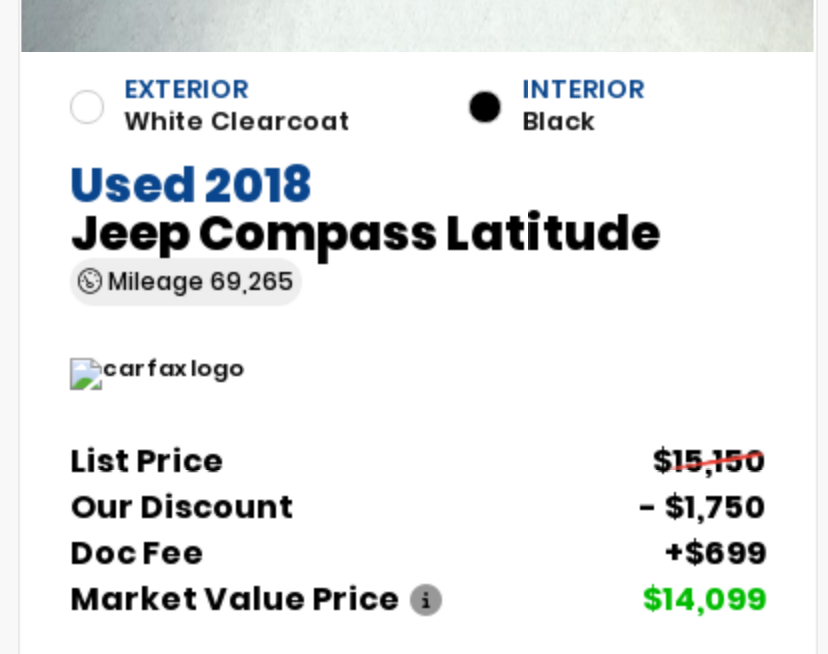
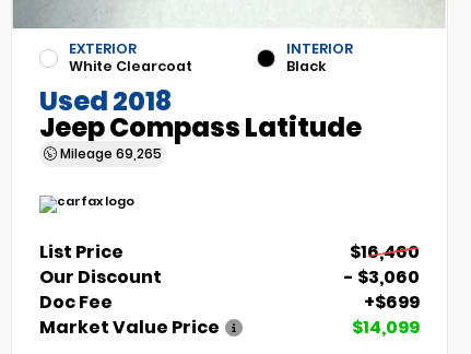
- $15,150
+ $16,460

- - $1,750
+ - $3,060
